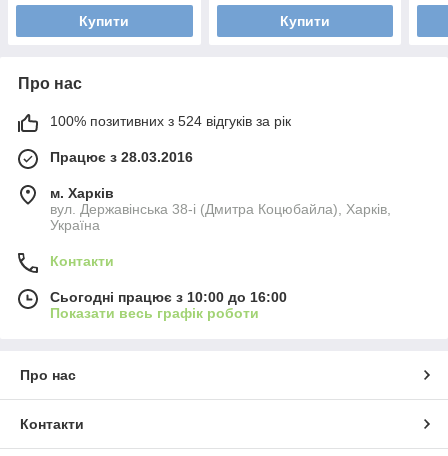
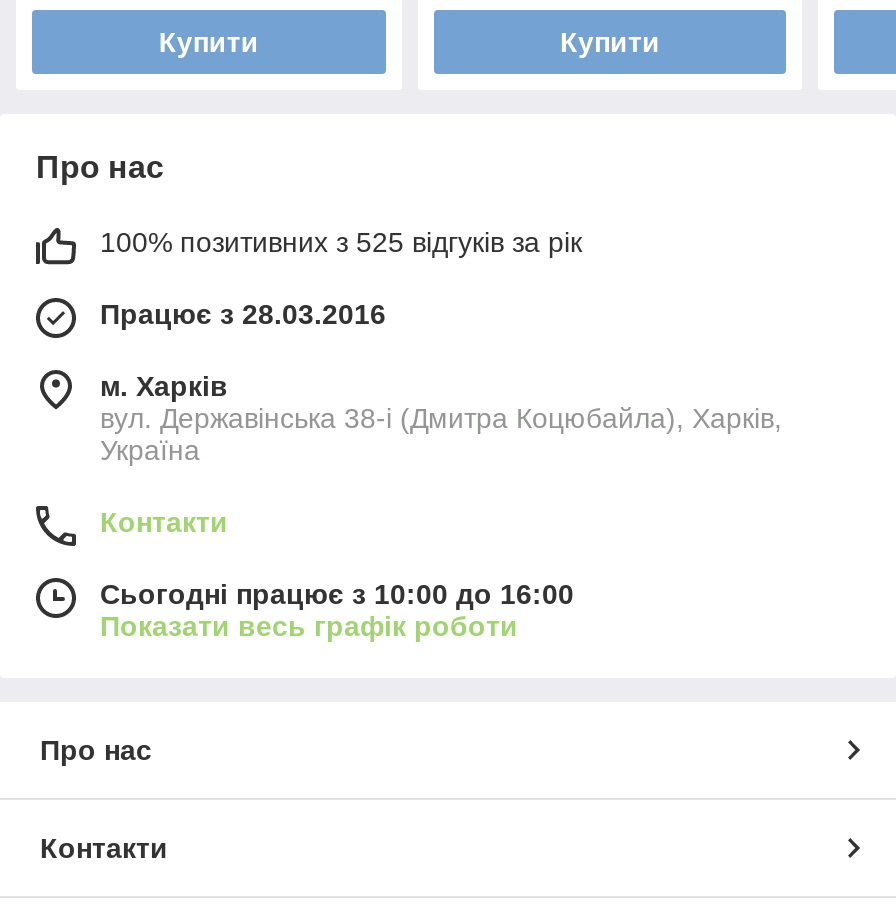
- 100% позитивних з 524 відгуків за рік
+ 100% позитивних з 525 відгуків за рік
